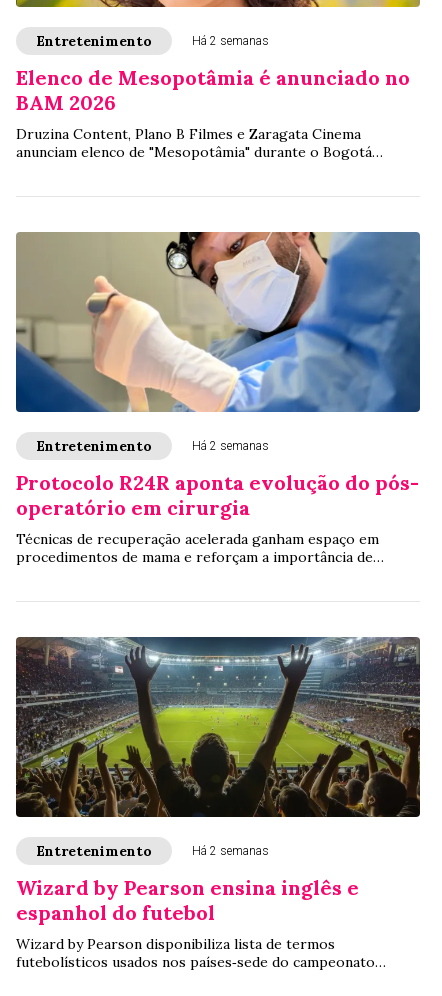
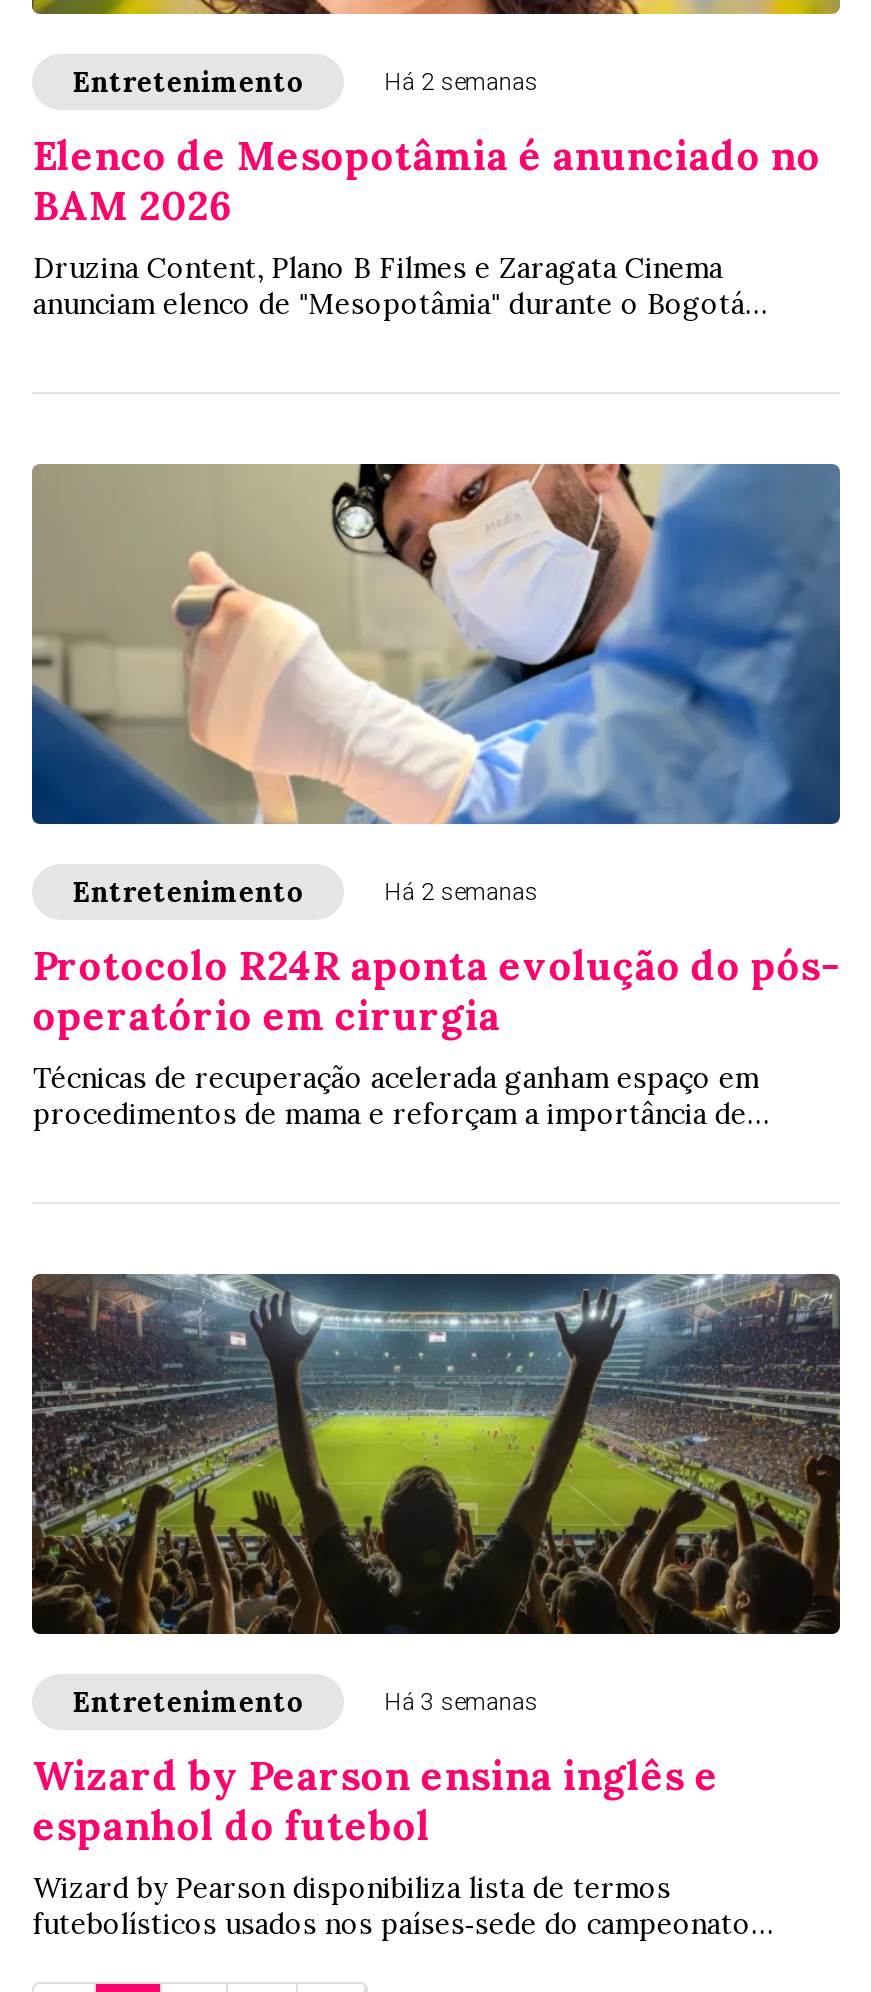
- Há 2 semanas
+ Há 3 semanas
